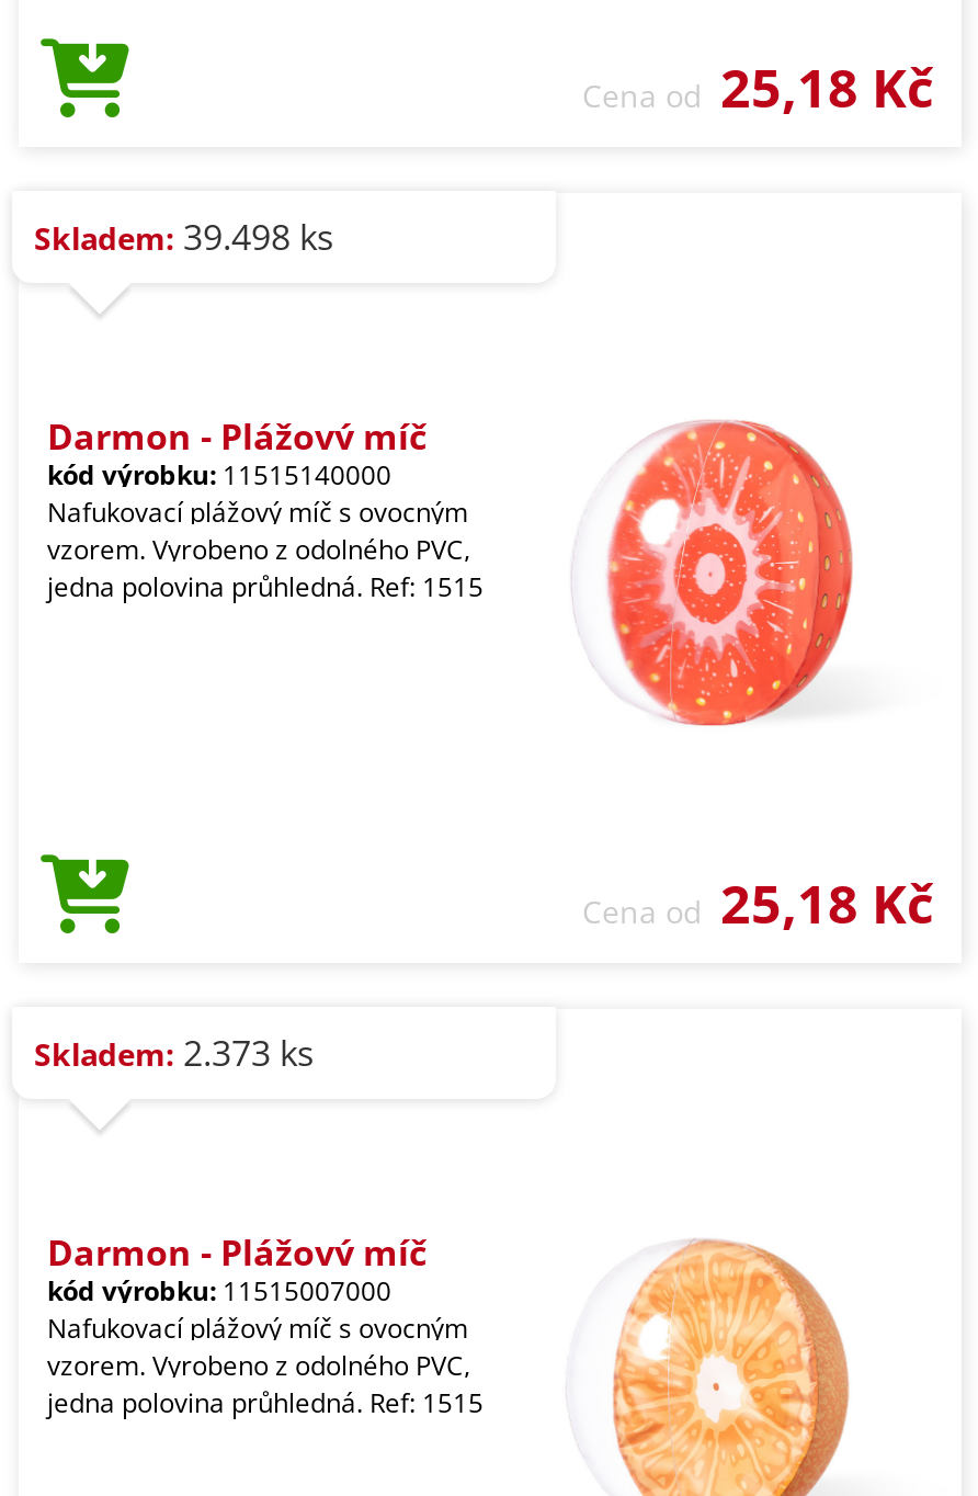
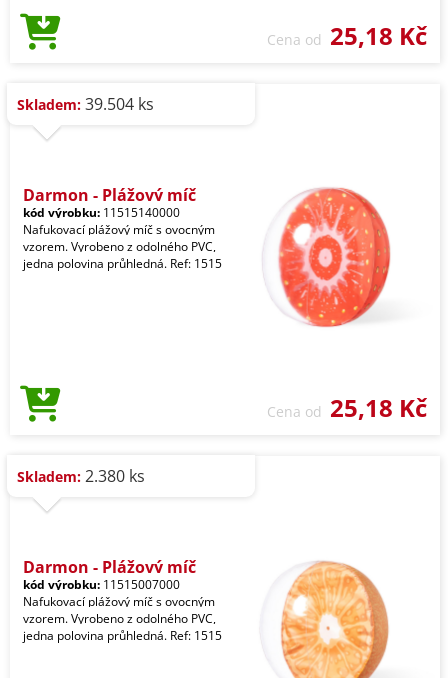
- Skladem: 39.498 ks
+ Skladem: 39.504 ks

- Skladem: 2.373 ks
+ Skladem: 2.380 ks
